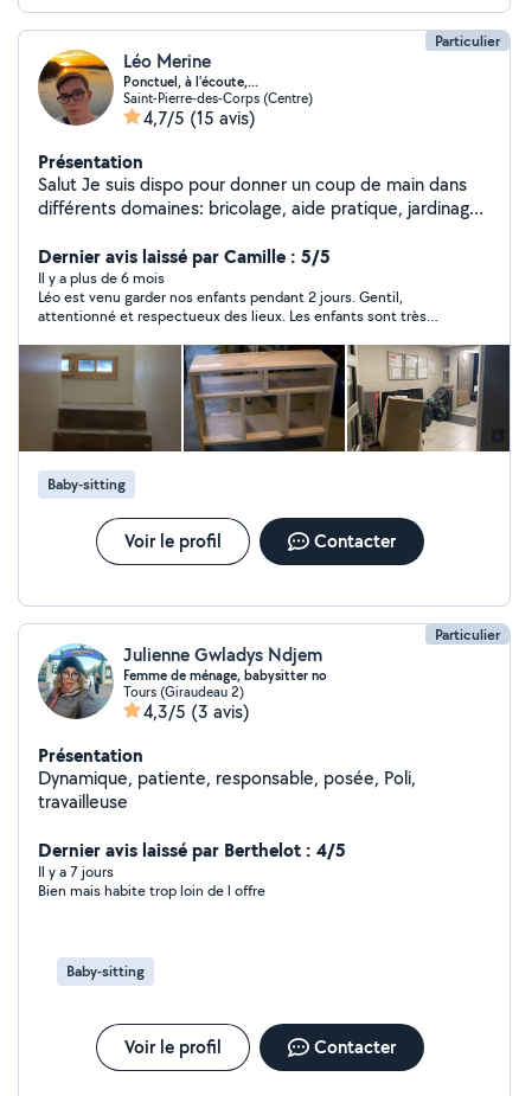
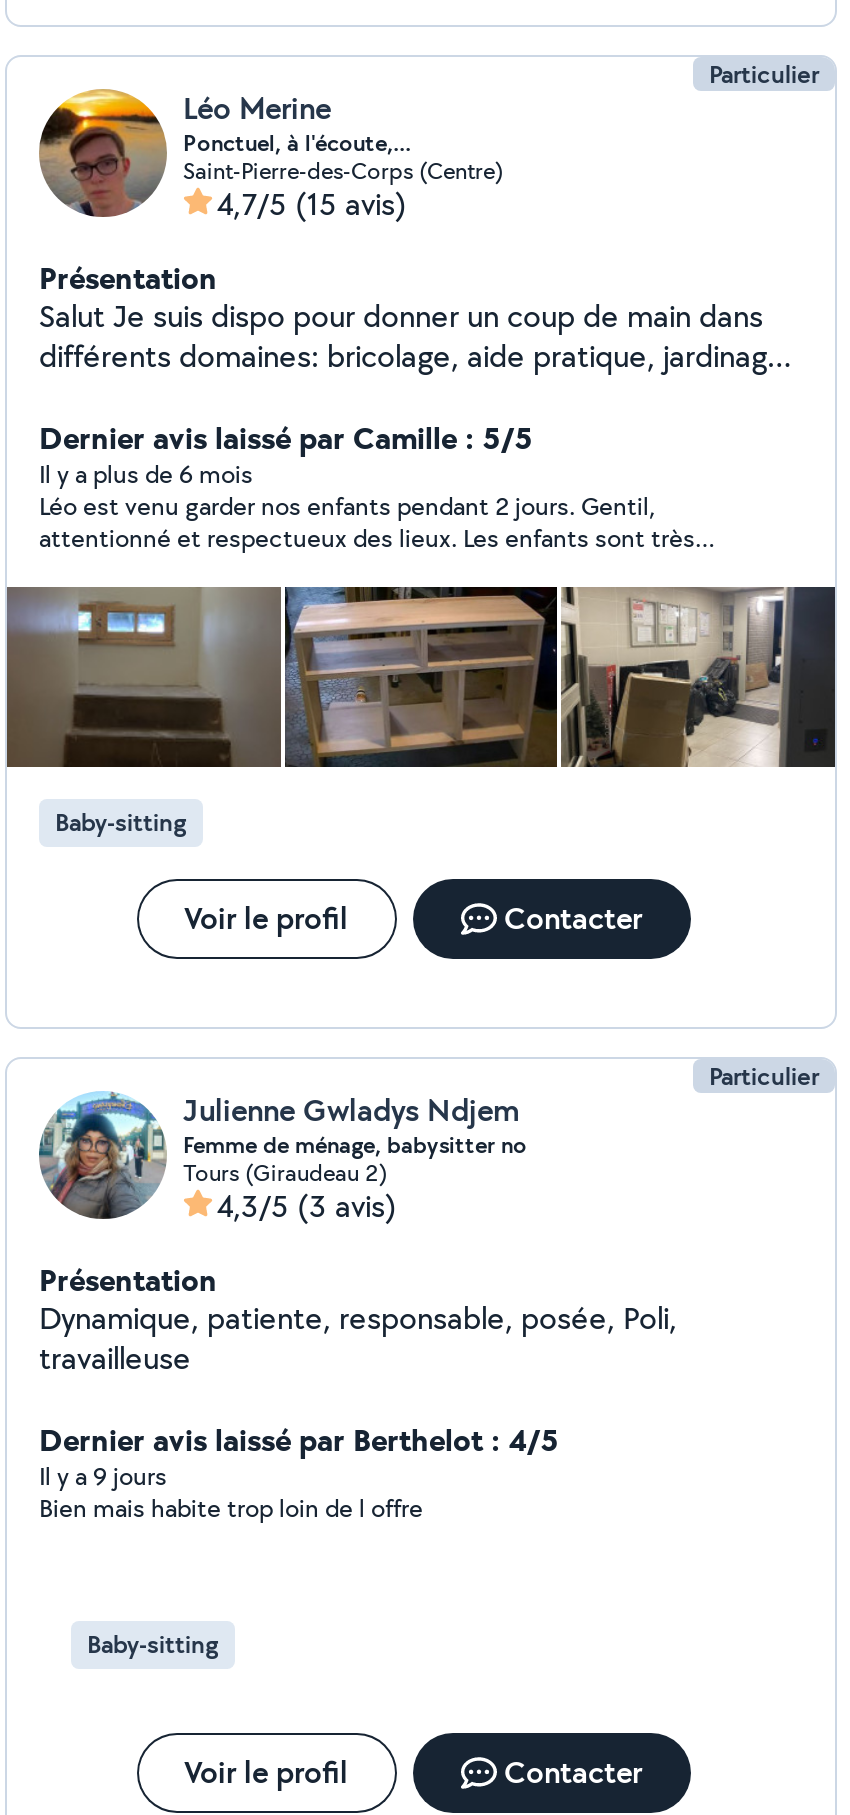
- Il y a 7 jours
+ Il y a 9 jours
